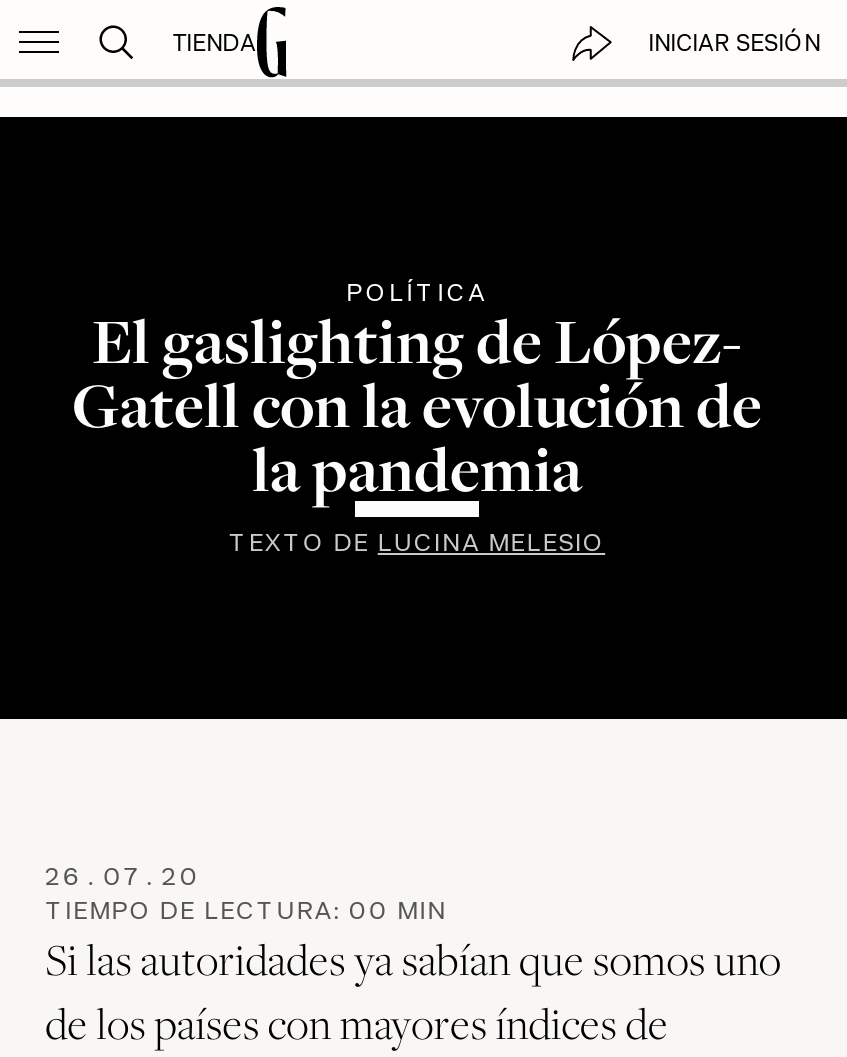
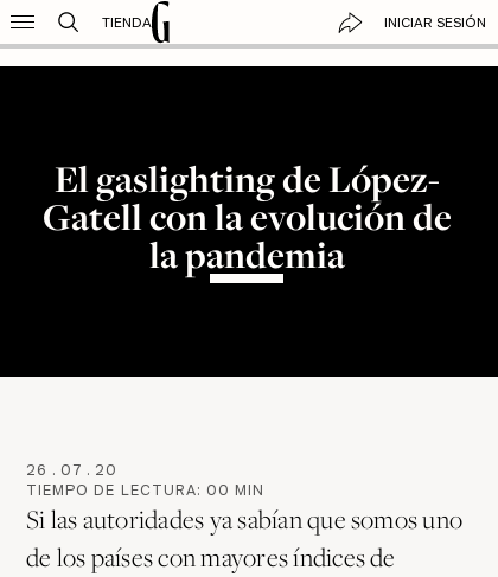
- POLÍTICA

- TEXTO DE LUCINA MELESIO
